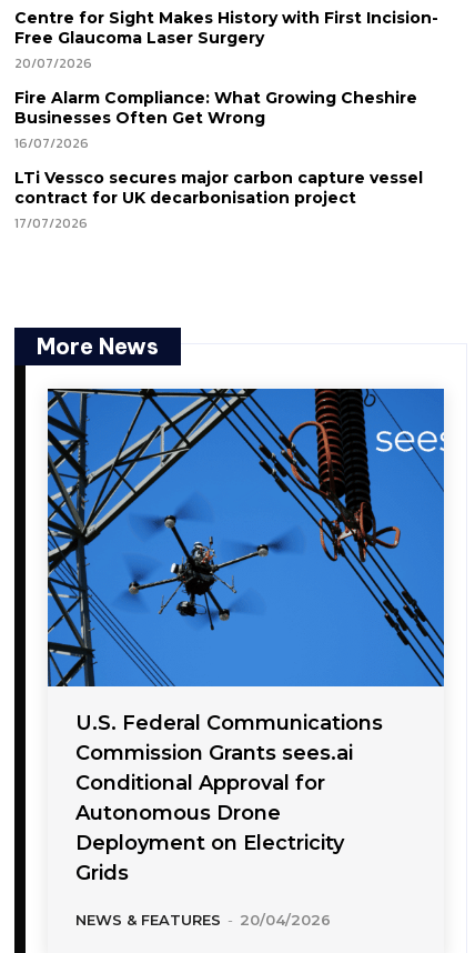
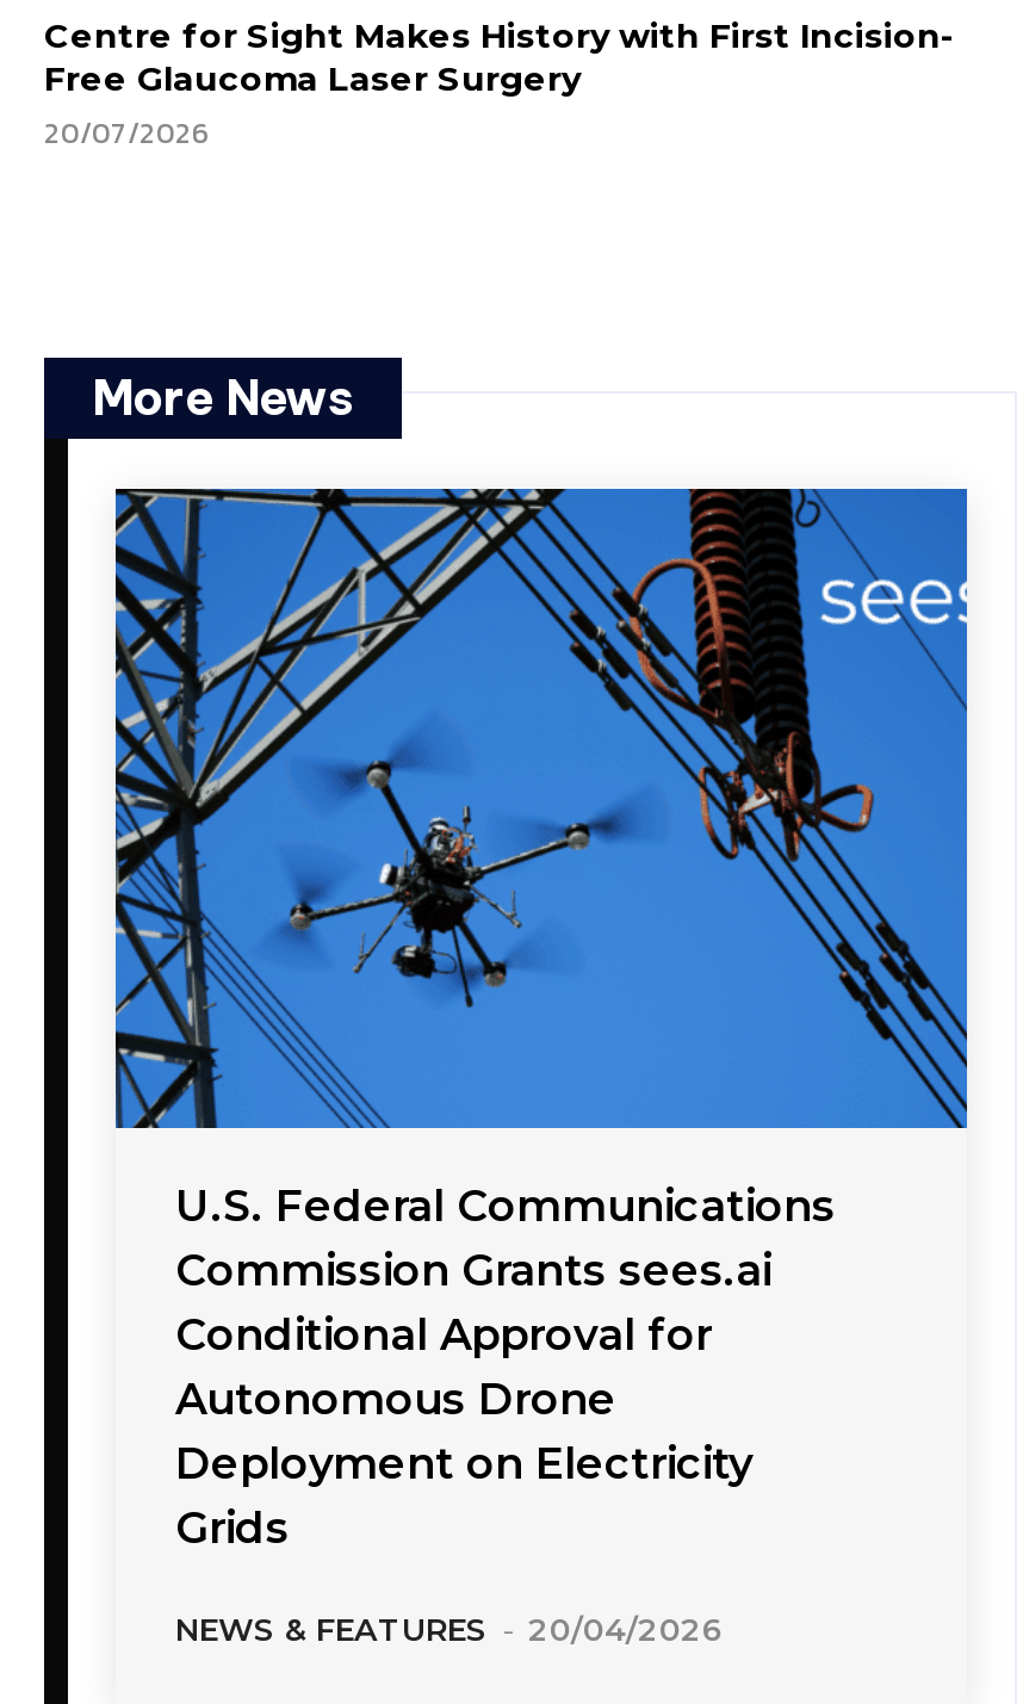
- Fire Alarm Compliance: What Growing Cheshire
- Businesses Often Get Wrong
- 16/07/2026
- LTi Vessco secures major carbon capture vessel
- contract for UK decarbonisation project
- 17/07/2026
